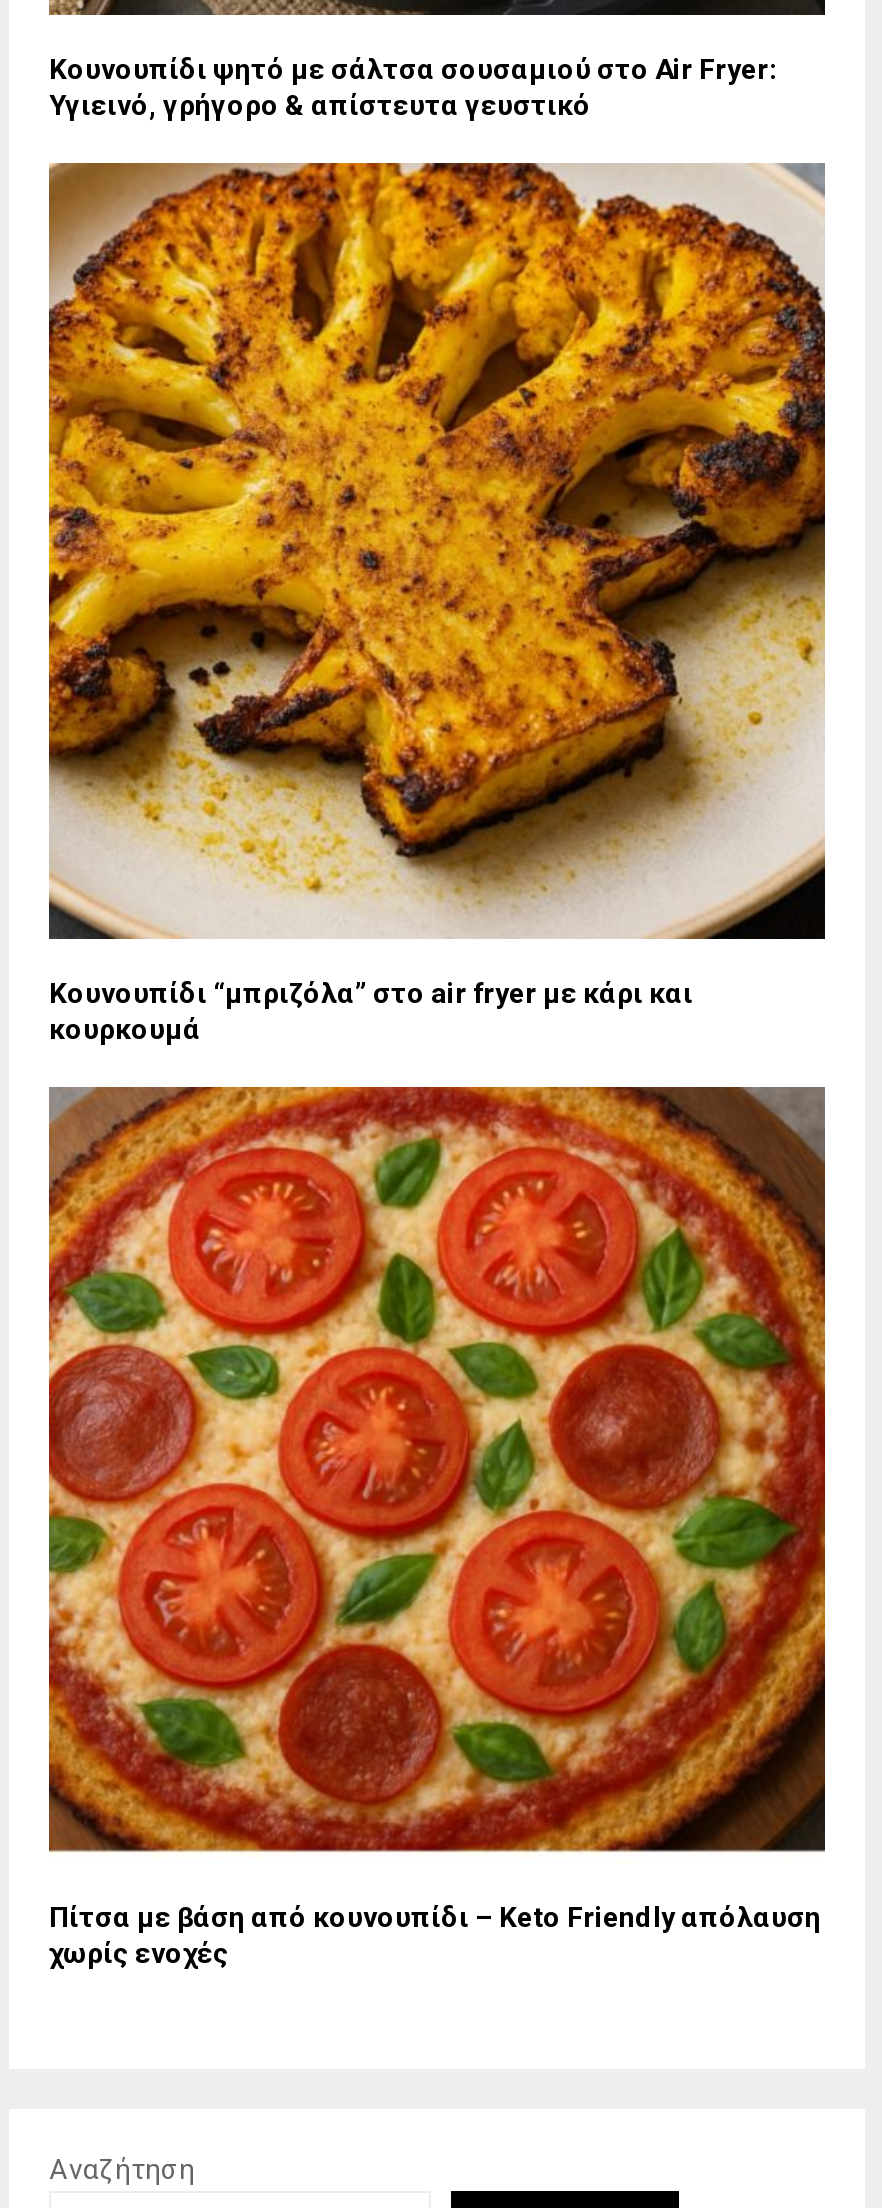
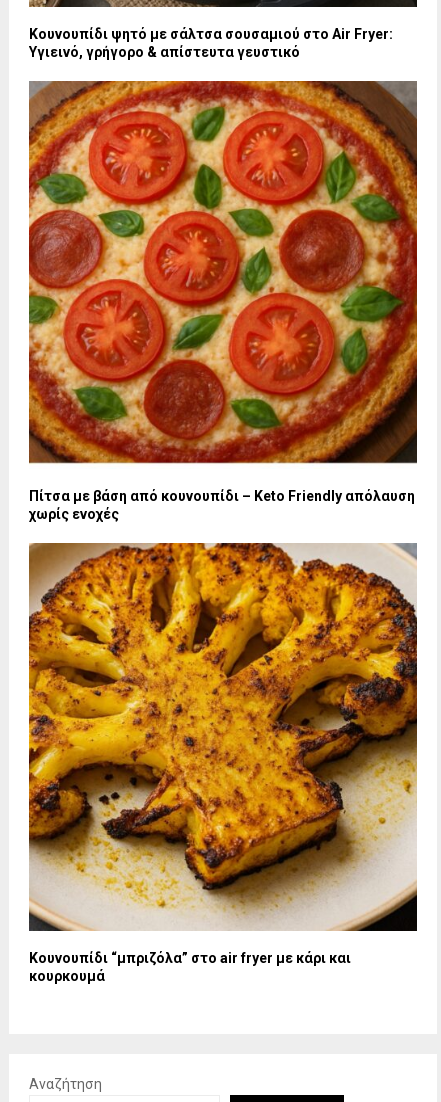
moved down: [image] | Κουνουπίδι “μπριζόλα” στο air fryer με κάρι και | κουρκουμά

moved up: [image] | Πίτσα με βάση από κουνουπίδι – Keto Friendly απόλαυση | χωρίς ενοχές
